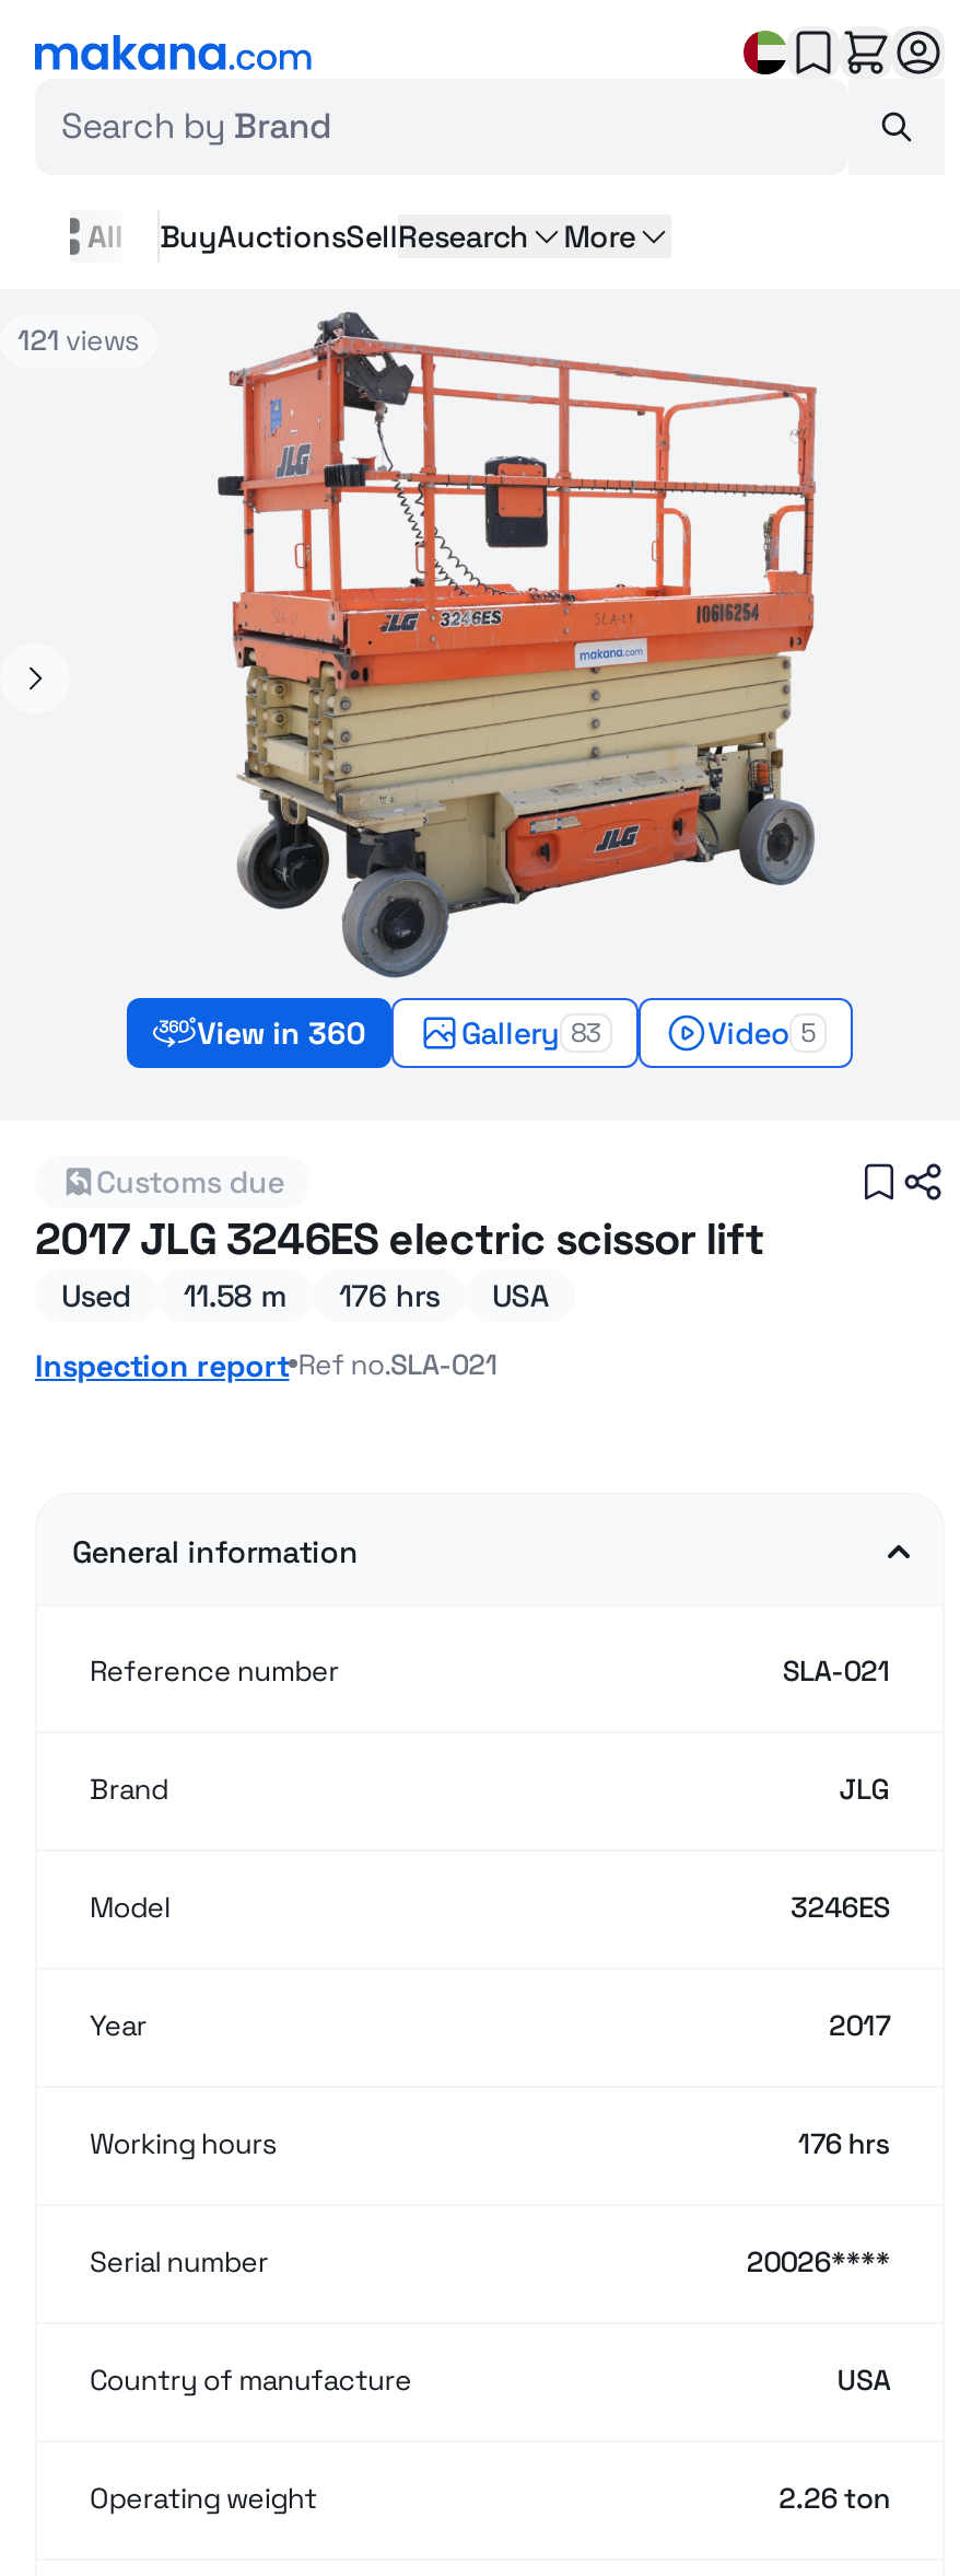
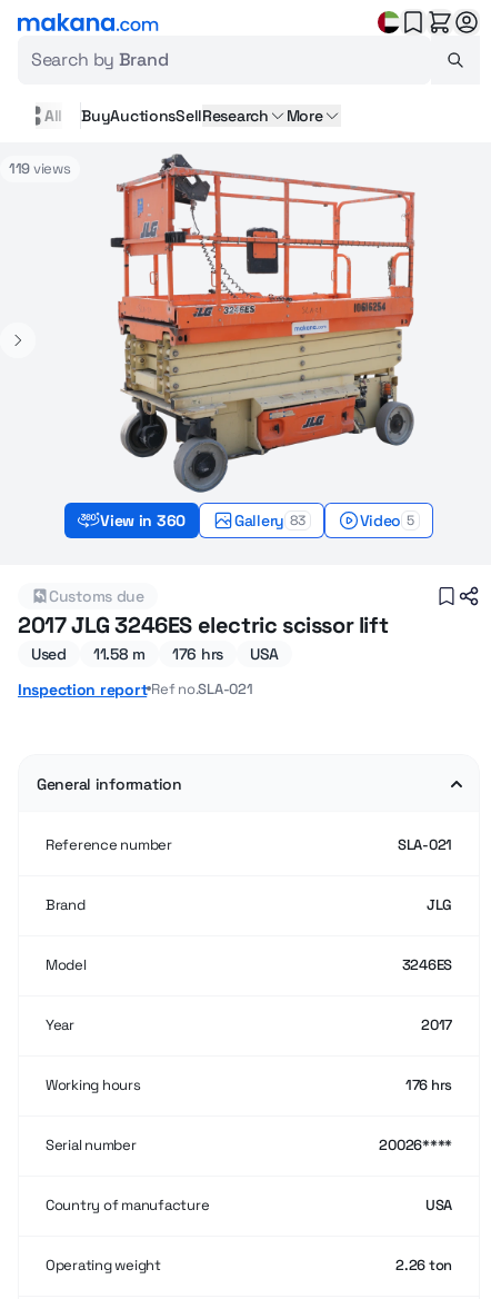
- 121 views
+ 119 views
